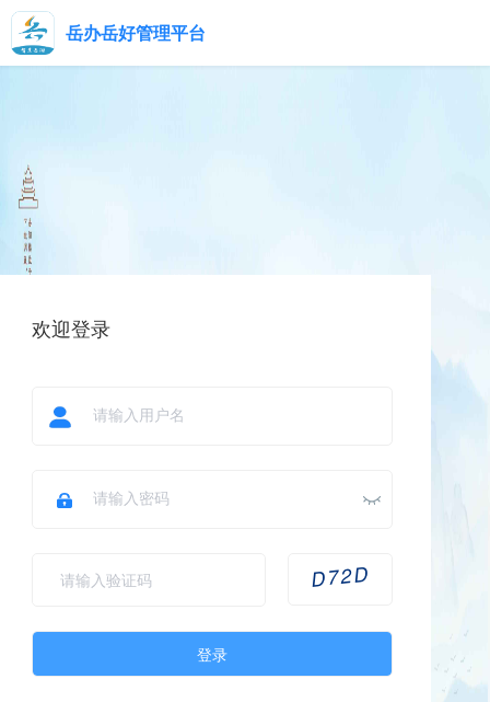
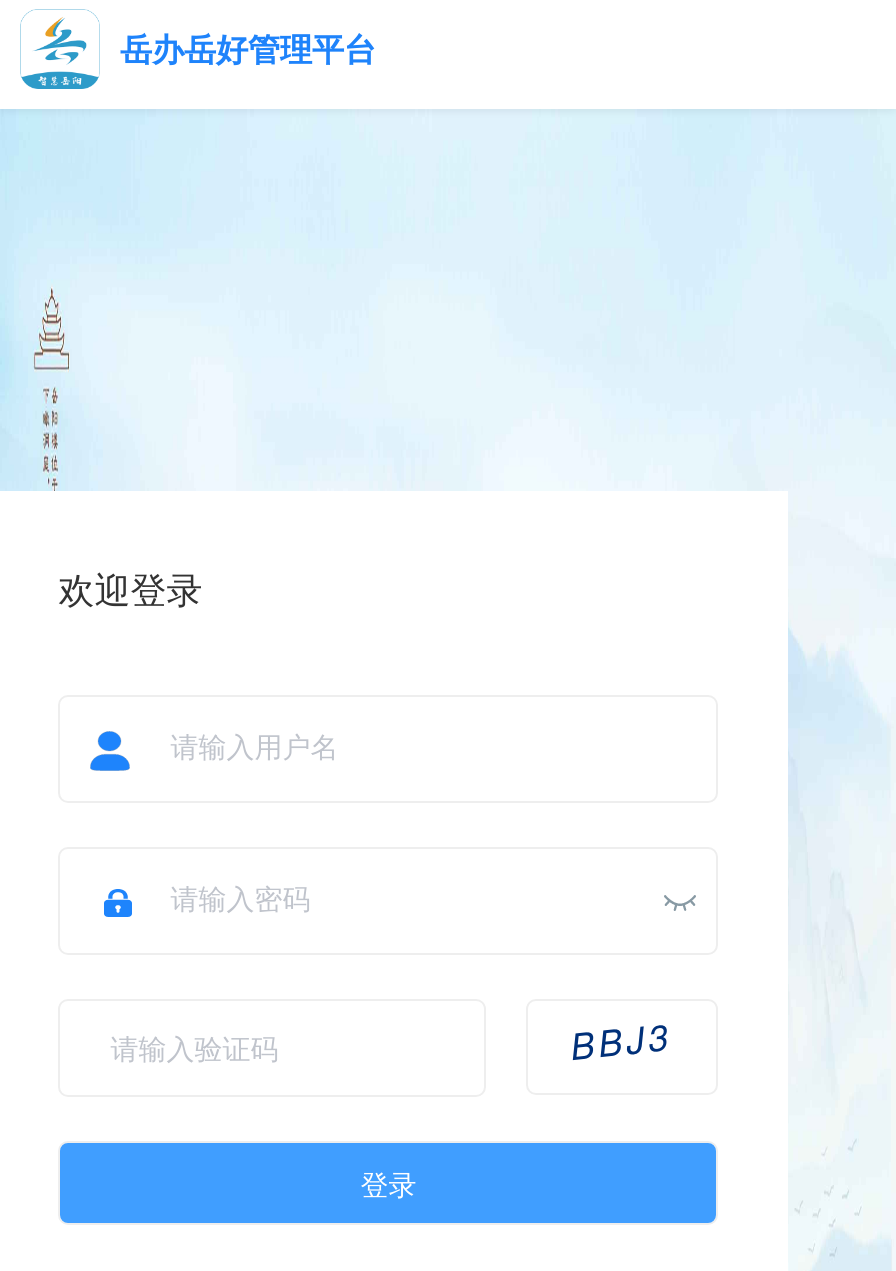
- D72D
+ BBJ3
